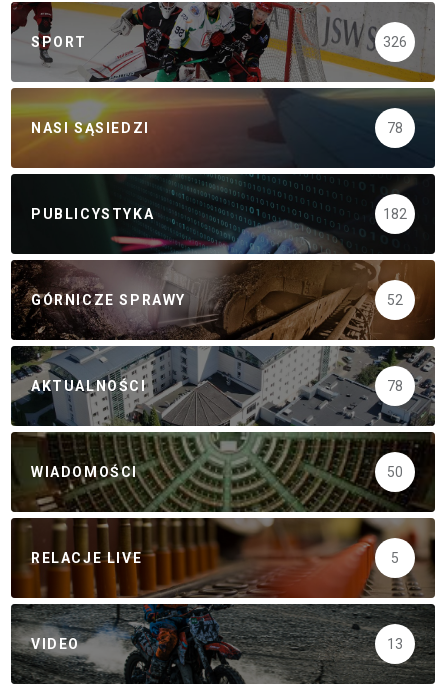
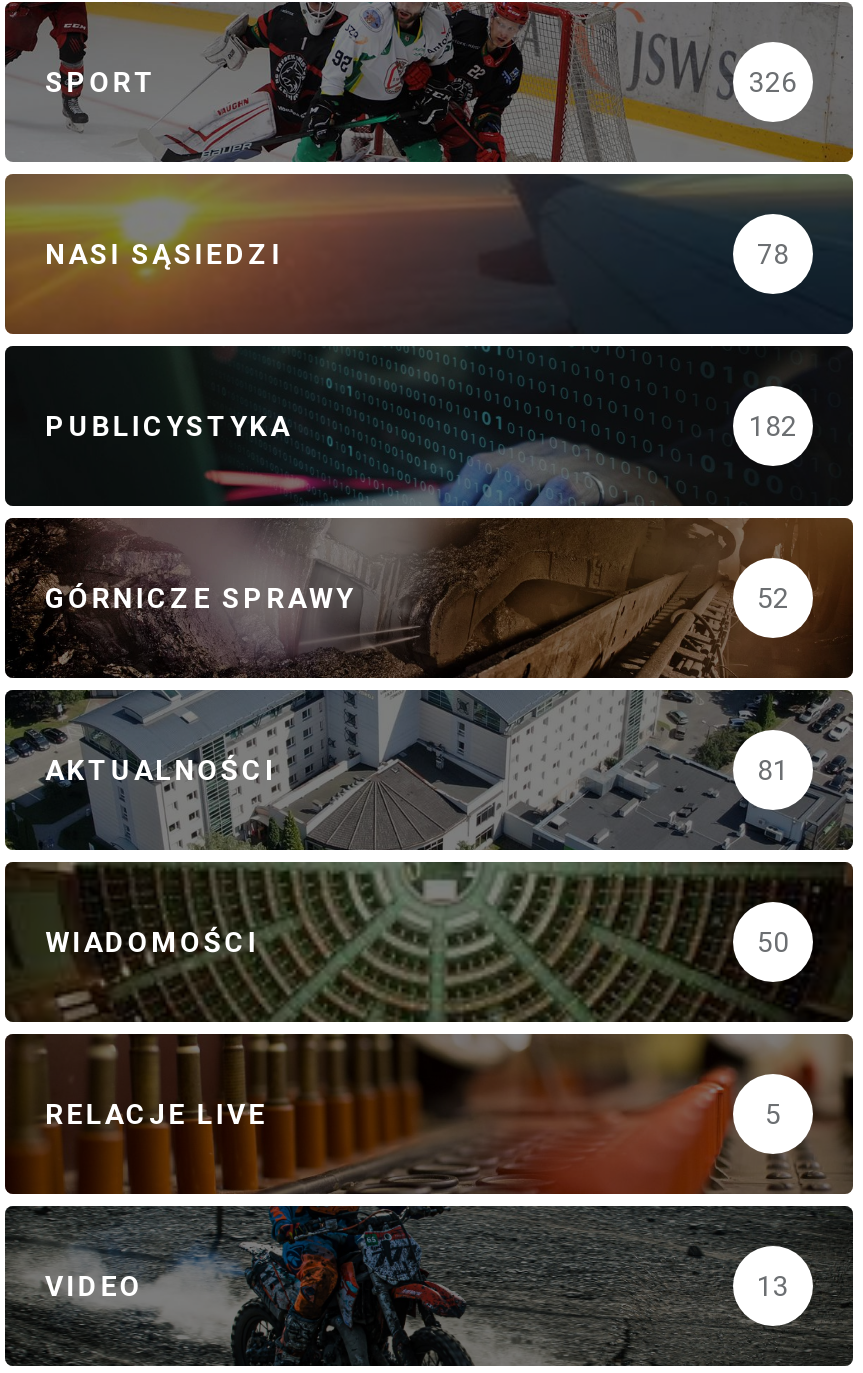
- 78
+ 81
